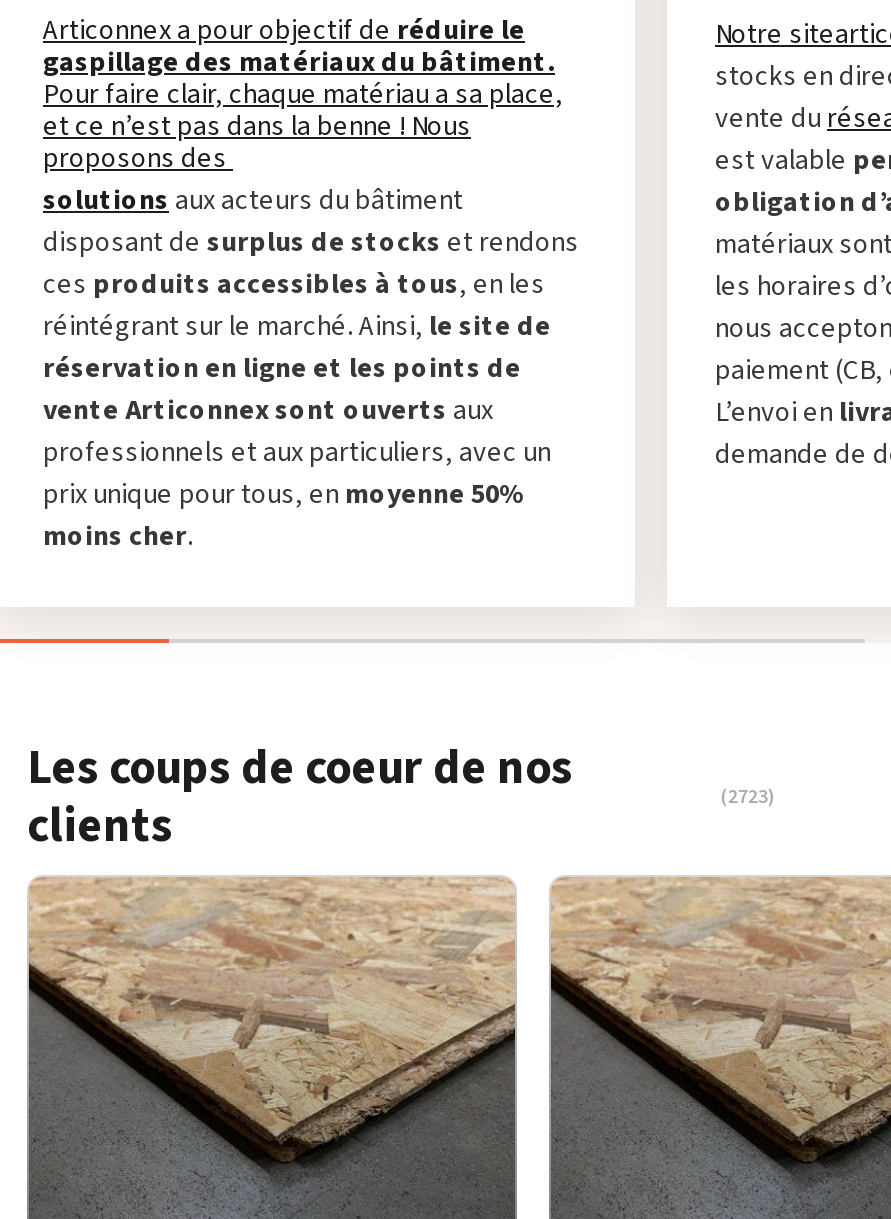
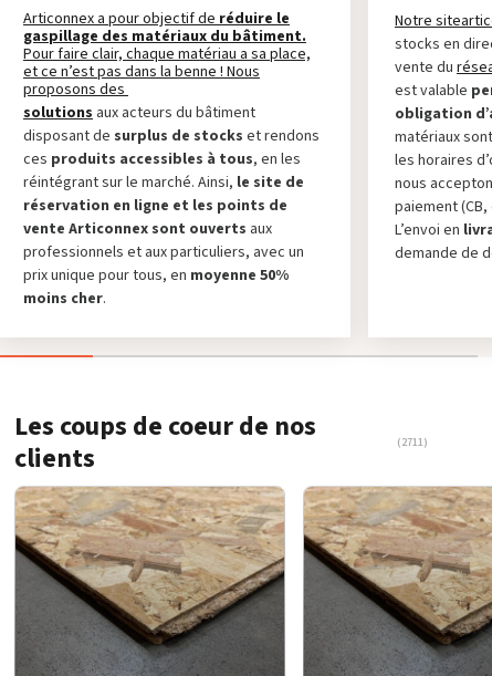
- (2723)
+ (2711)
